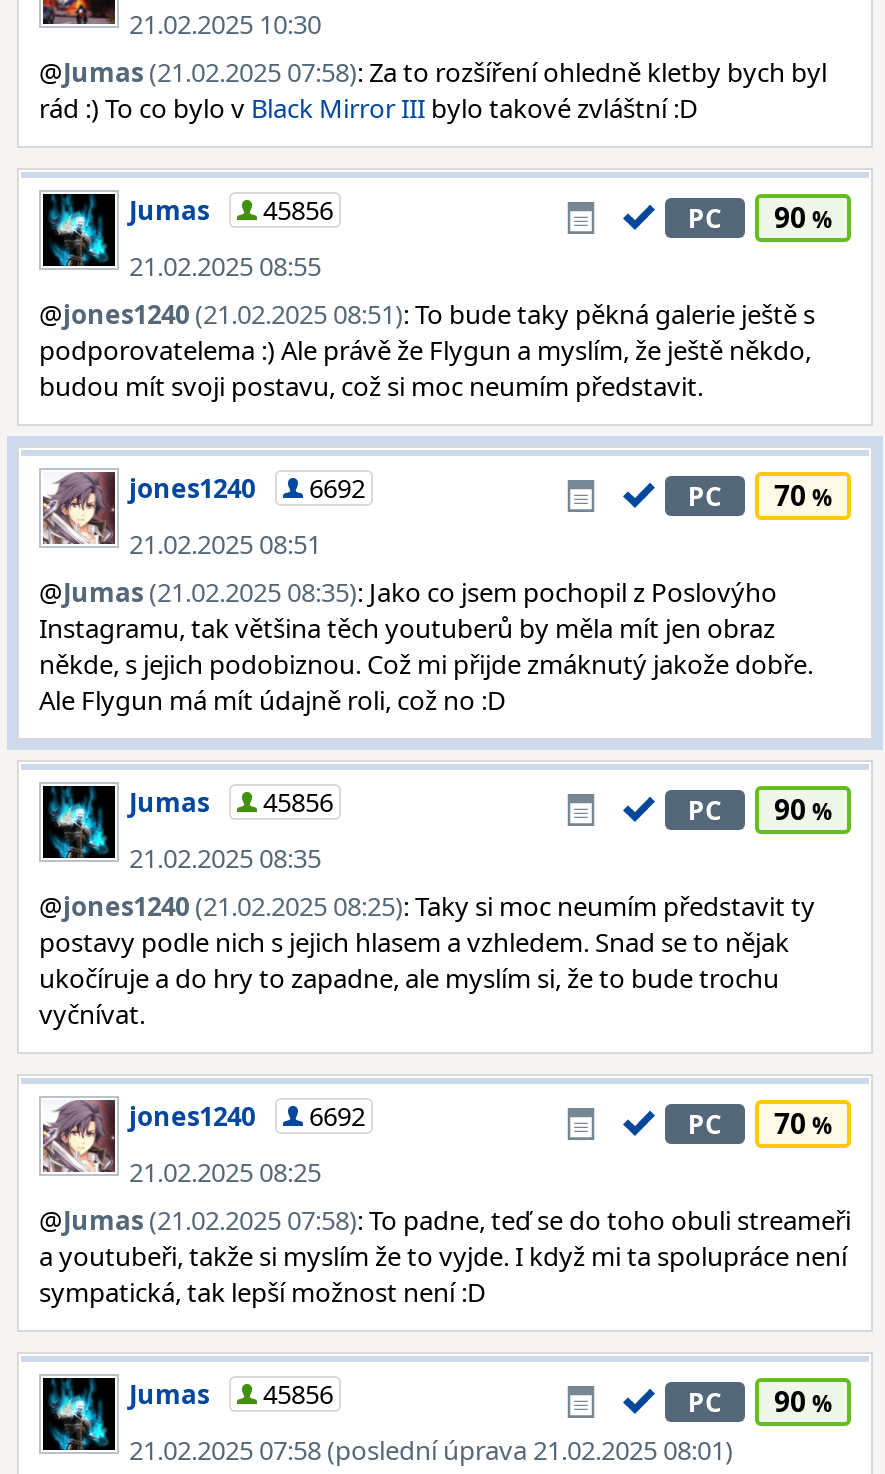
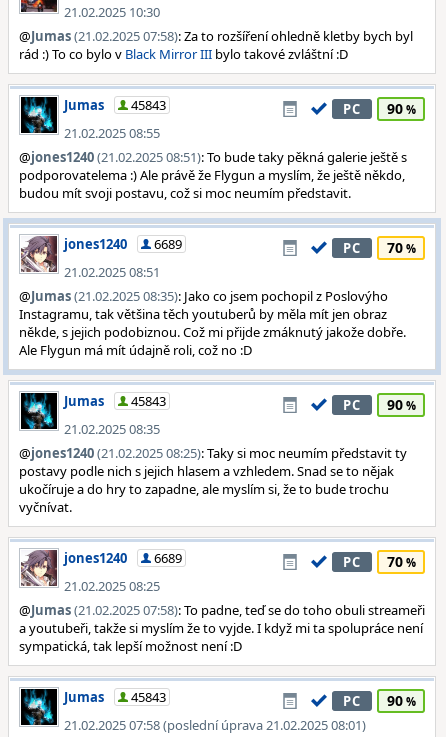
- Jumas 45856
+ Jumas 45843

- jones1240 6692
+ jones1240 6689

- Jumas 45856
+ Jumas 45843

- jones1240 6692
+ jones1240 6689

- Jumas 45856
+ Jumas 45843
